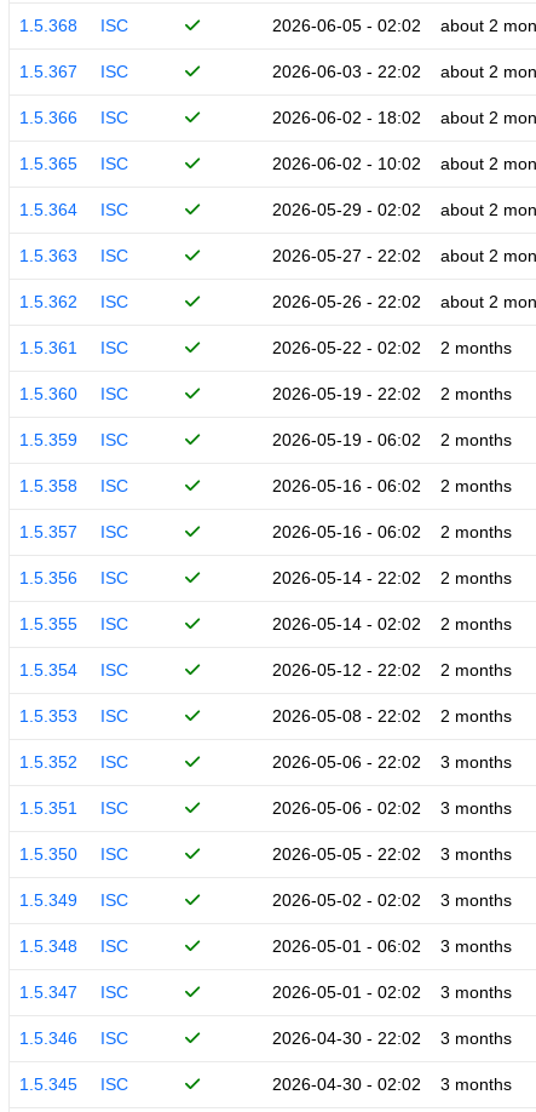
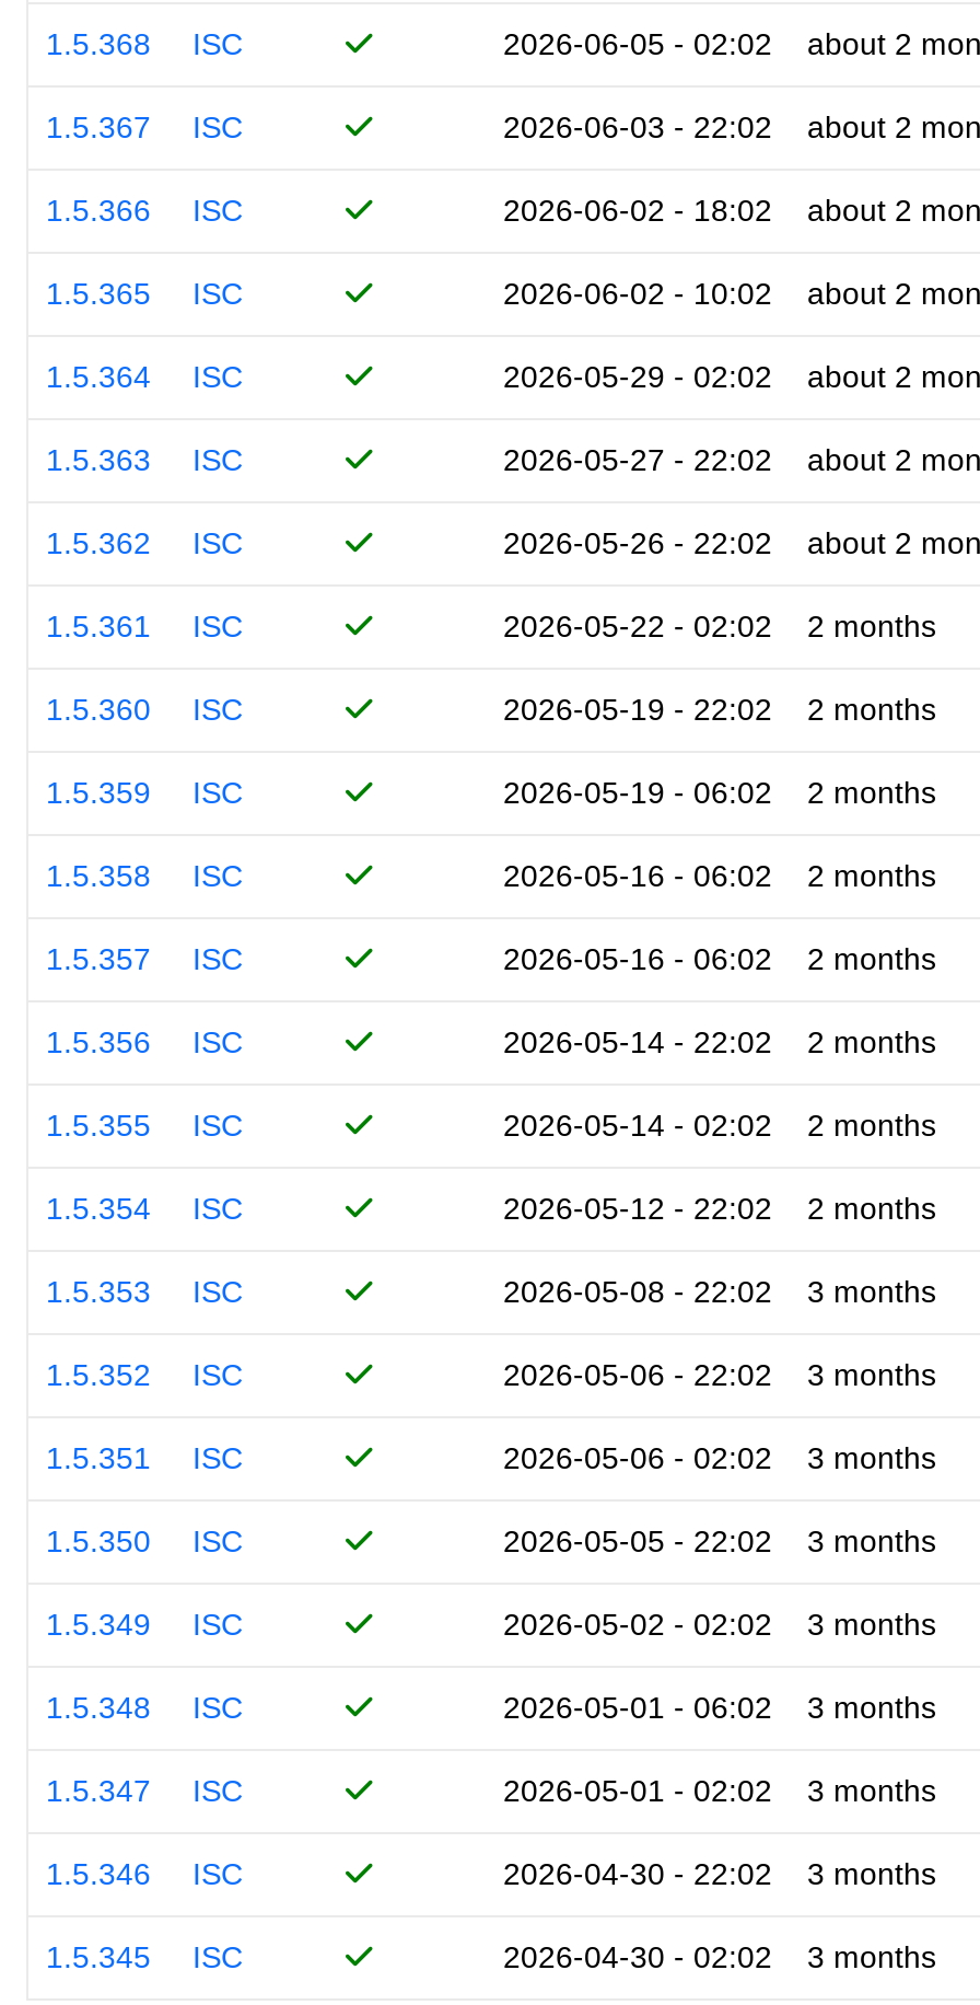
- 2026-05-08 - 22:02 2 months
+ 2026-05-08 - 22:02 3 months
